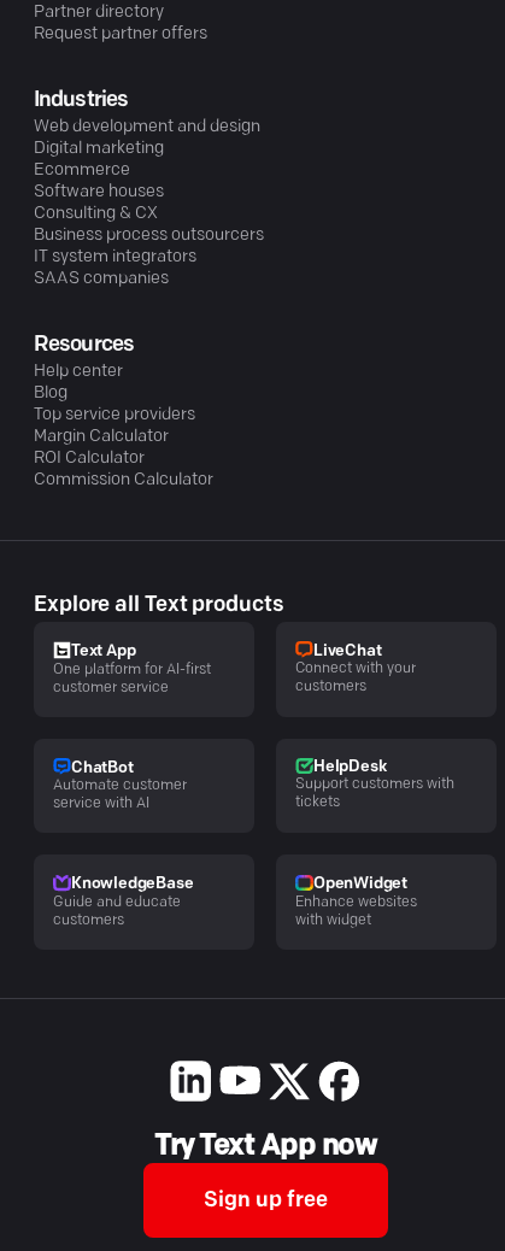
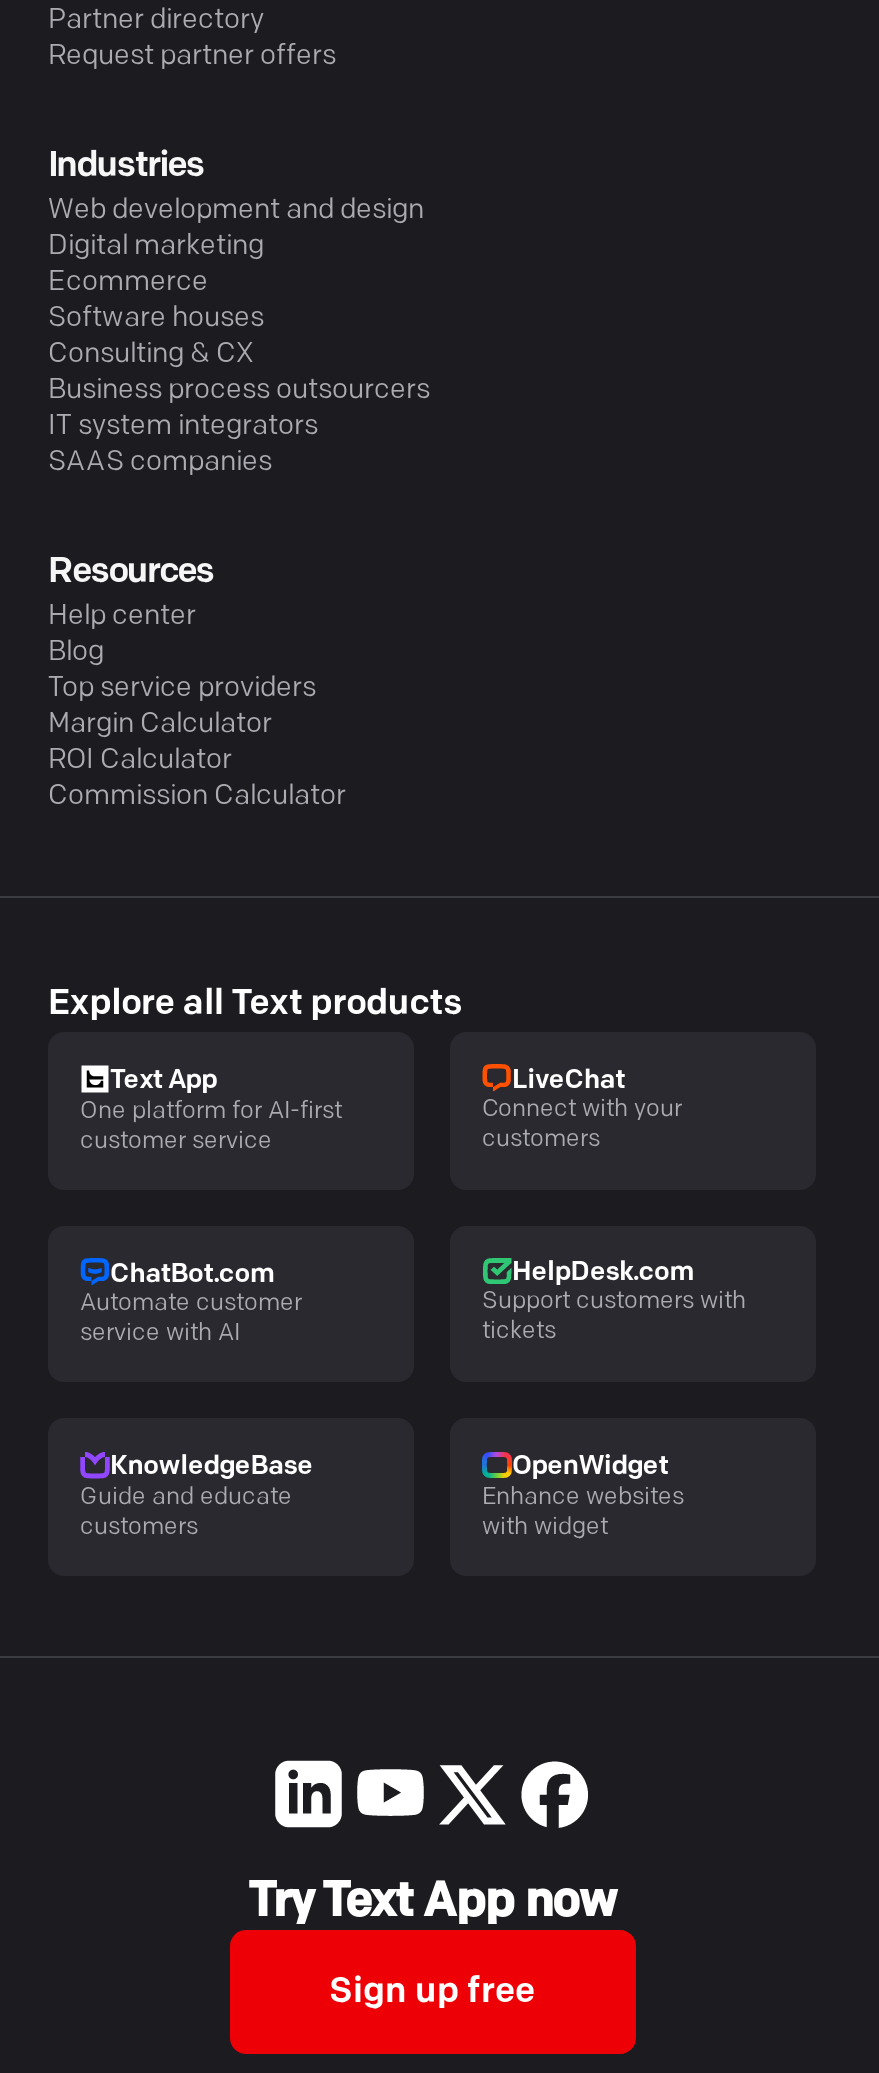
- ChatBot
+ ChatBot.com

- HelpDesk
+ HelpDesk.com
